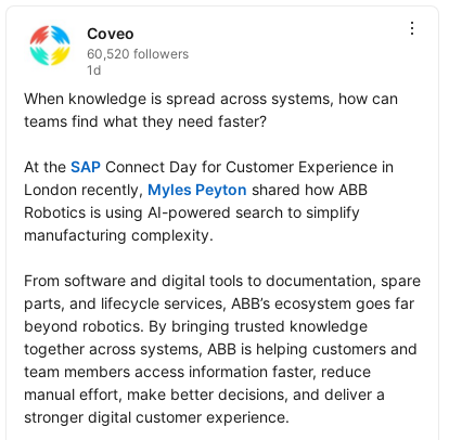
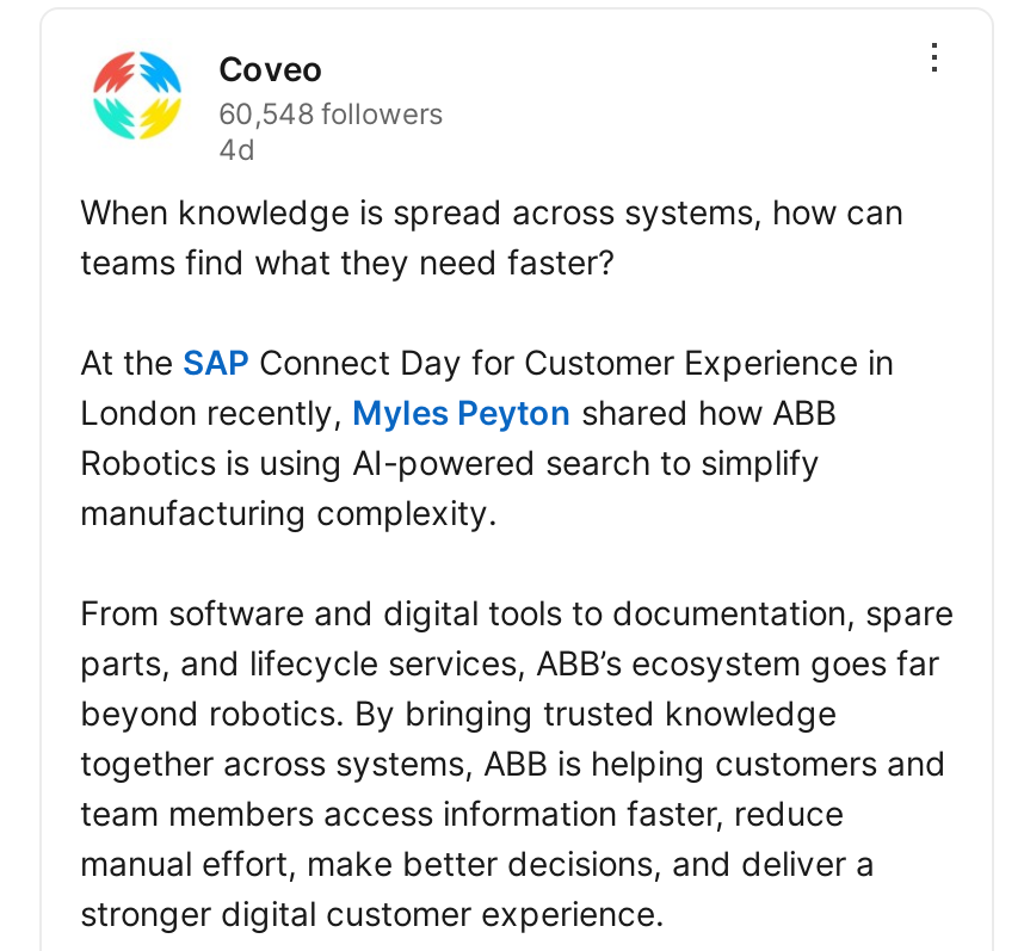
- 60,520 followers
- 1d
+ 60,548 followers
+ 4d
